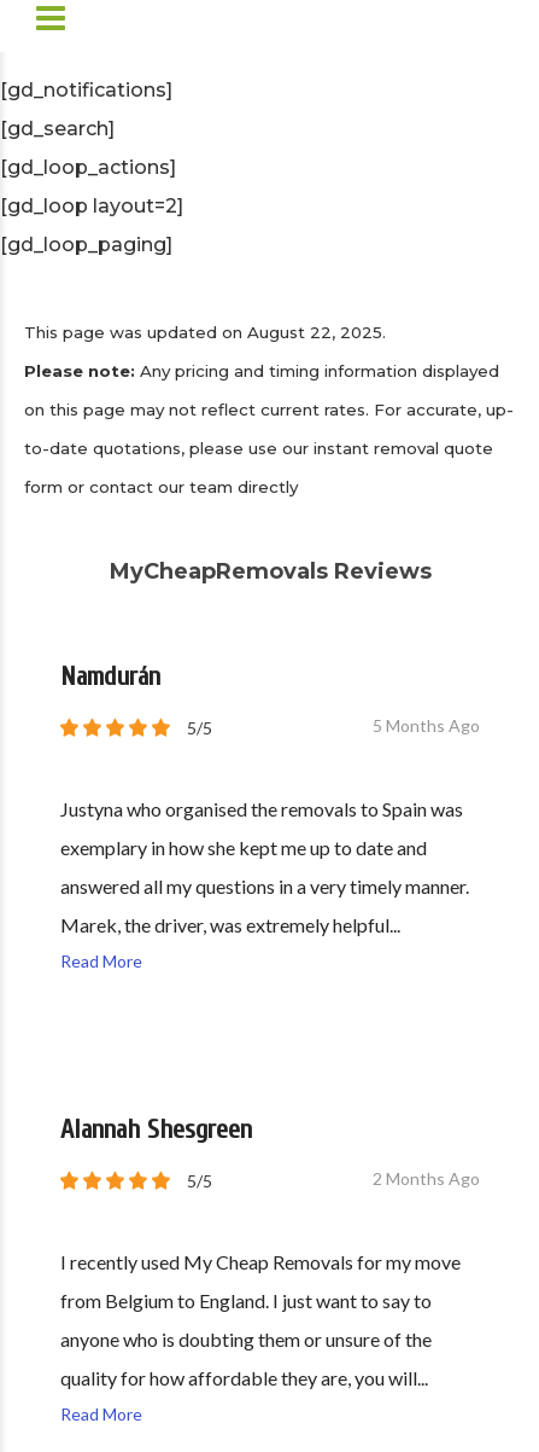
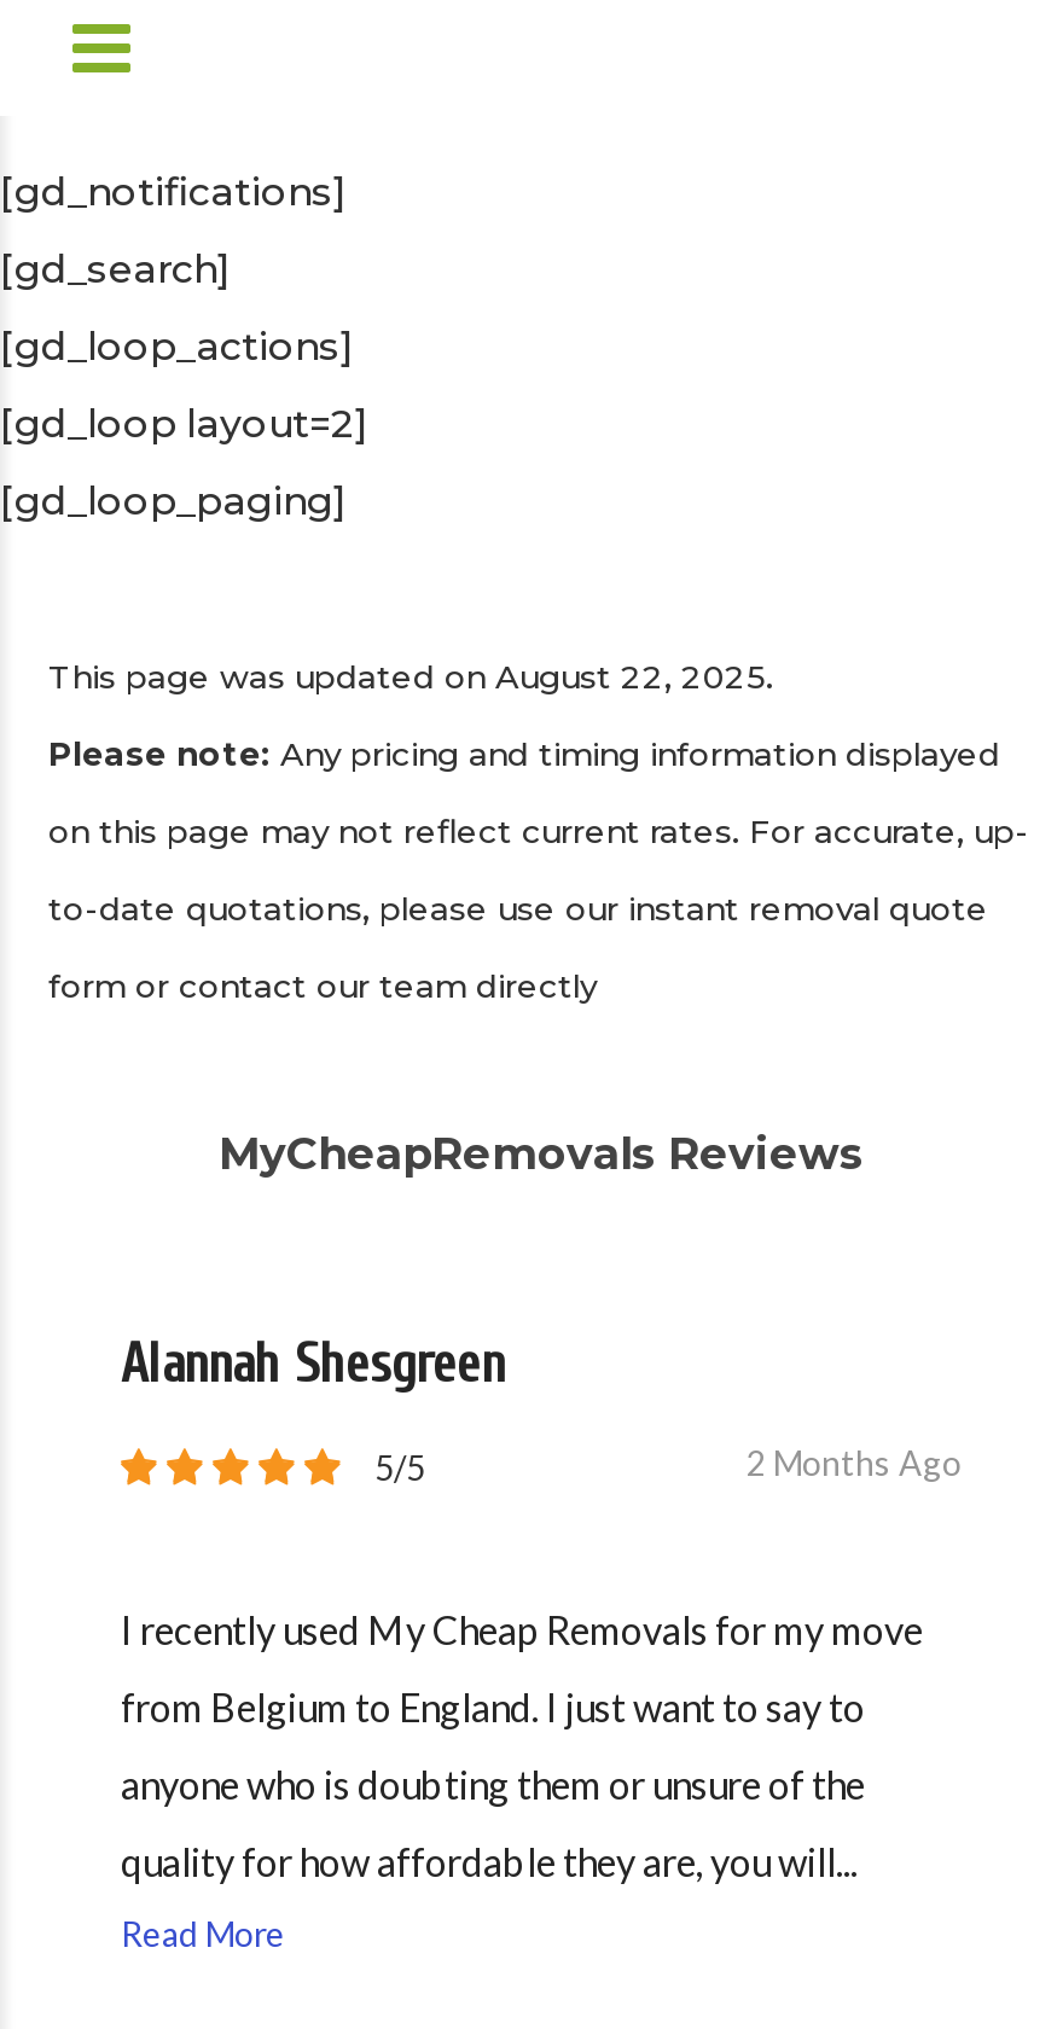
- Namdurán
- 5/5
- 5 Months Ago

- Justyna who organised the removals to Spain was
- exemplary in how she kept me up to date and
- answered all my questions in a very timely manner.
- Marek, the driver, was extremely helpful...
- Read More
